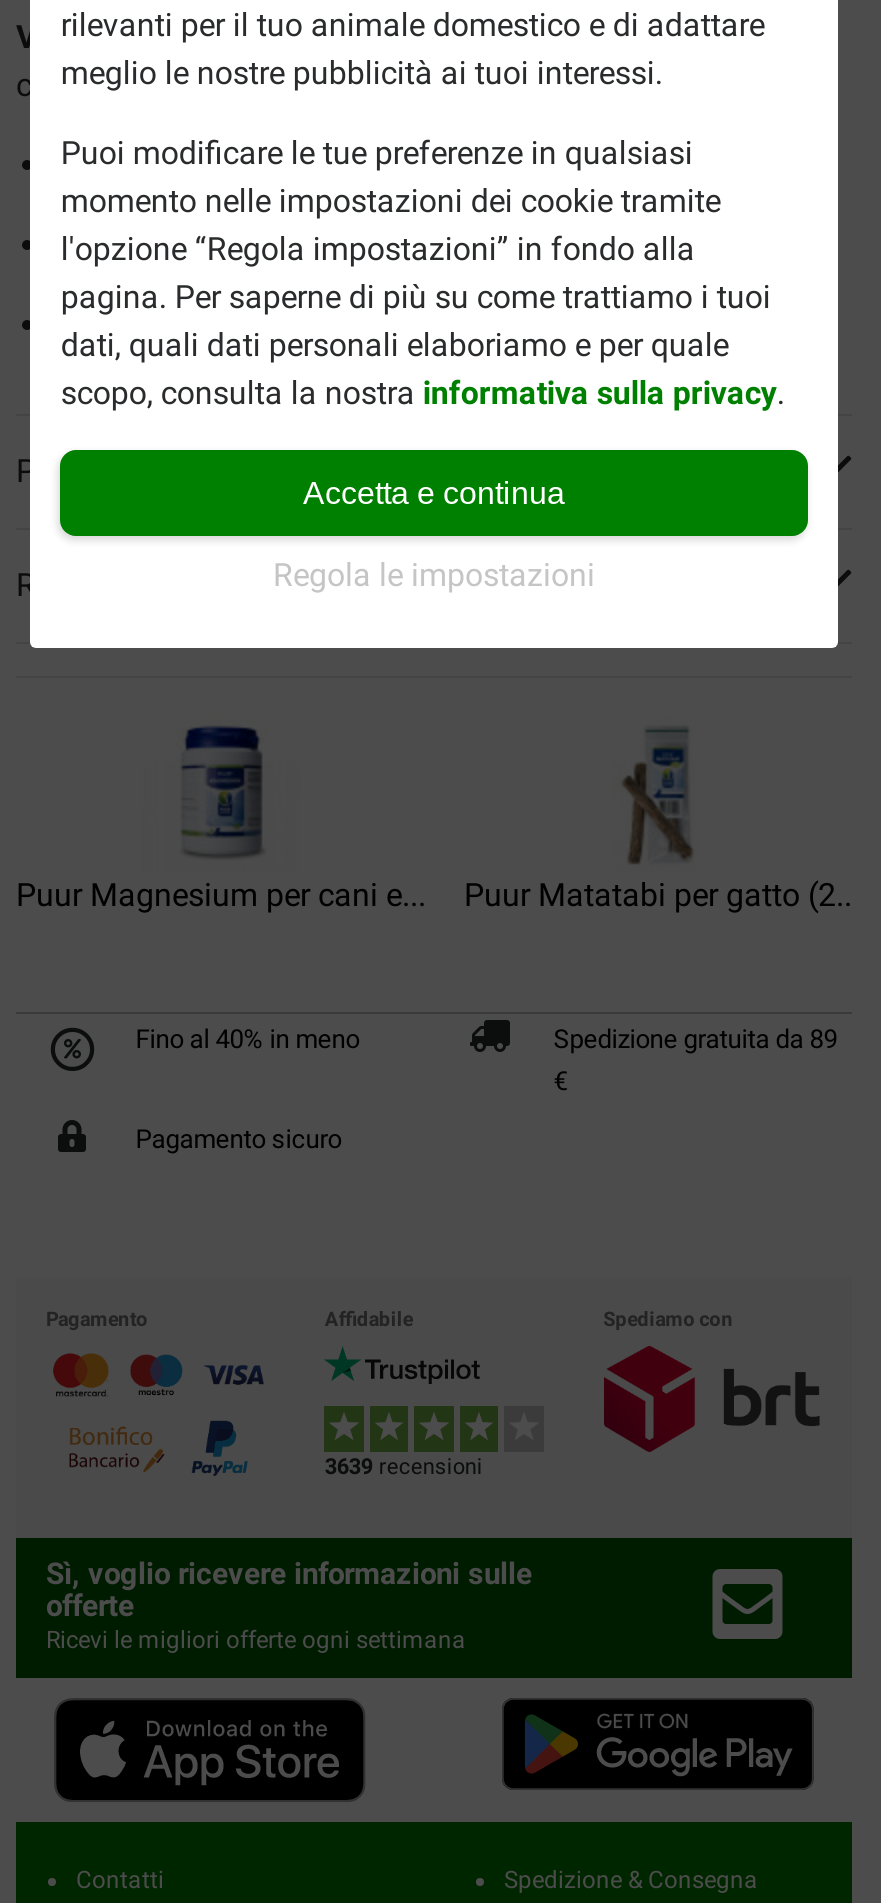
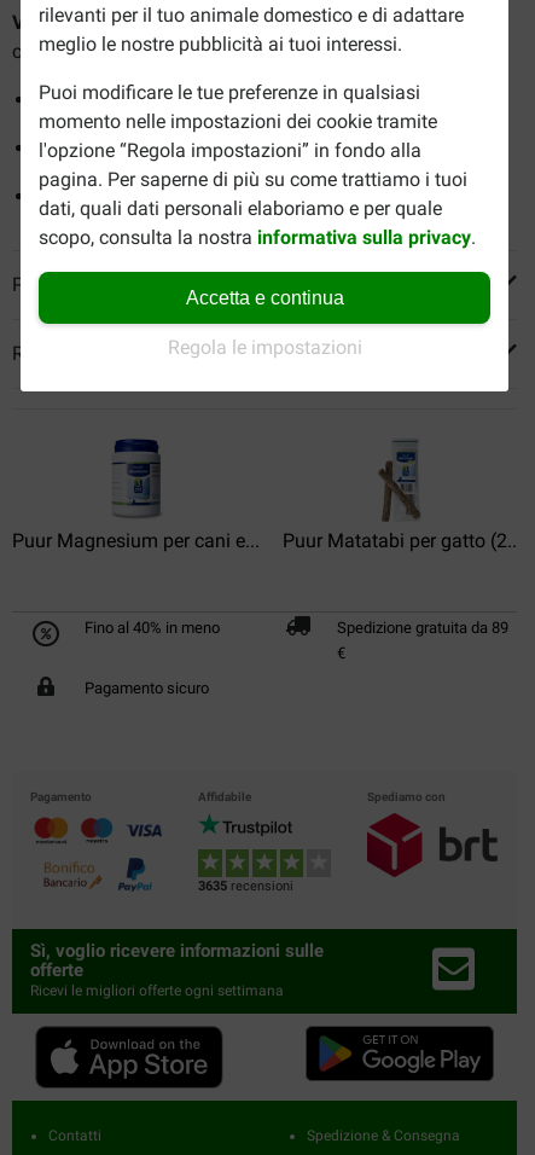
- 3639recensioni
+ 3635recensioni
